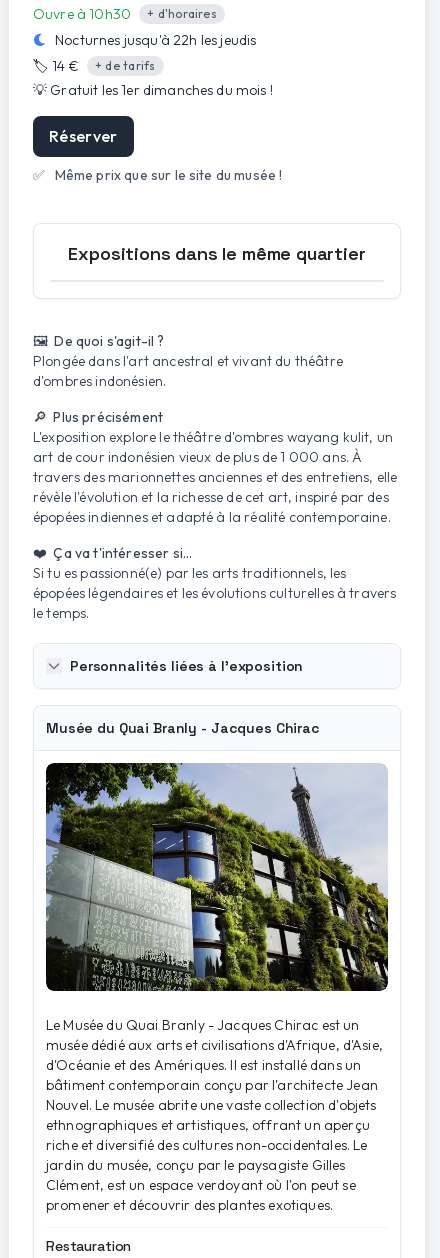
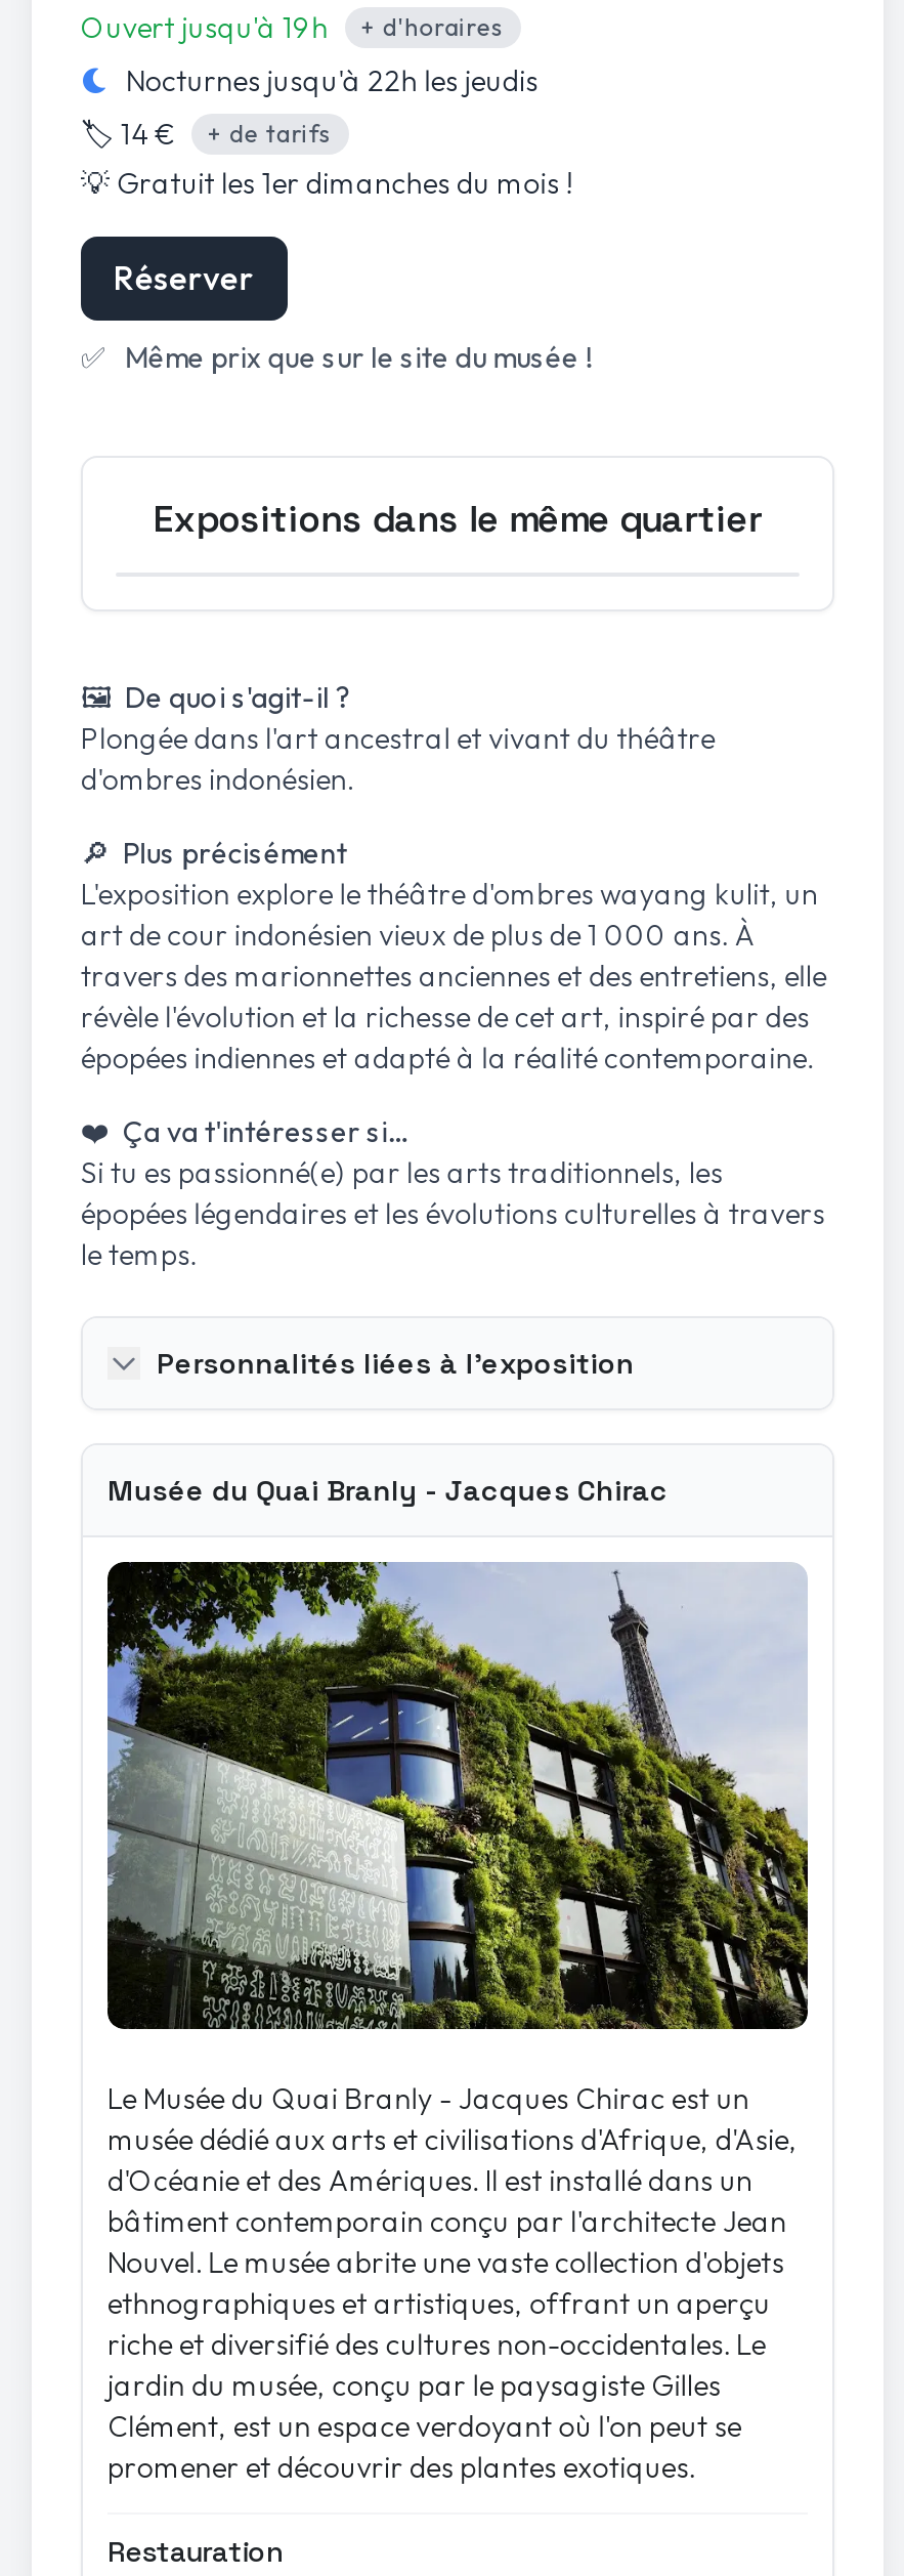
- Ouvre à 10h30
+ Ouvert jusqu'à 19h
